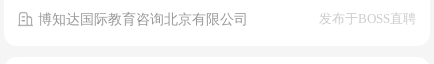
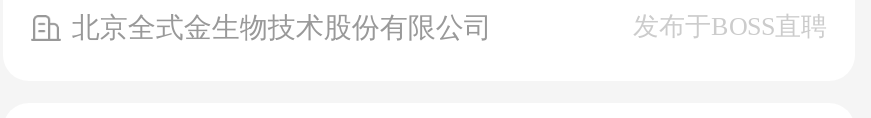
- 博知达国际教育咨询北京有限公司
+ 北京全式金生物技术股份有限公司
